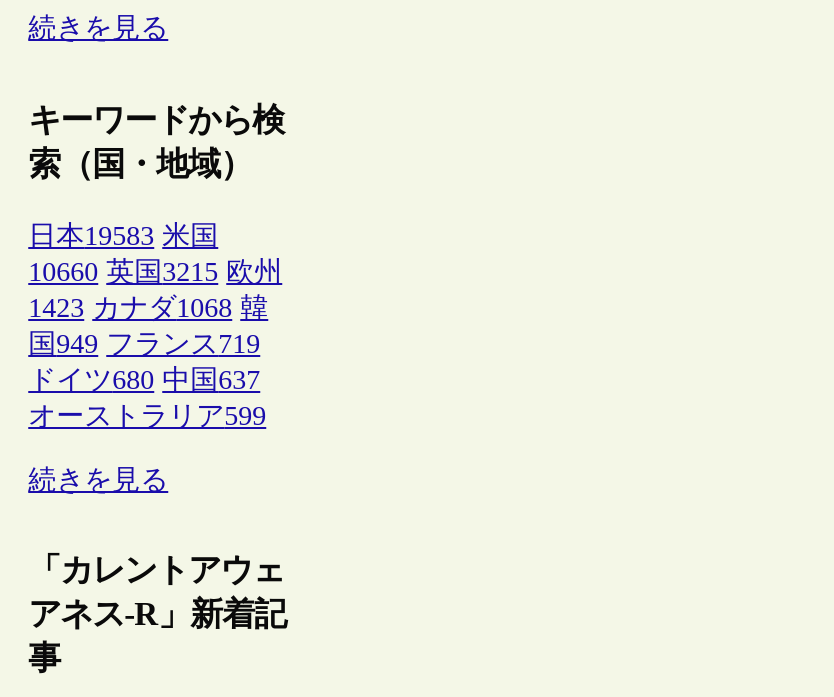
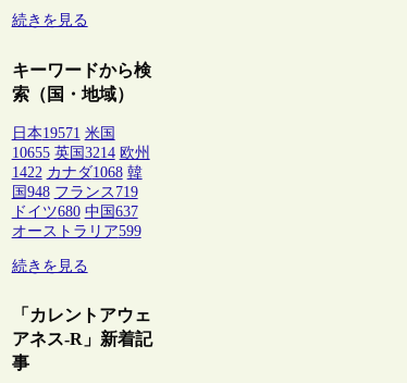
- 日本19583 米国
+ 日本19571 米国

- 10660 英国3215 欧州
+ 10655 英国3214 欧州

- 1423 カナダ1068 韓
+ 1422 カナダ1068 韓

- 国949 フランス719
+ 国948 フランス719
